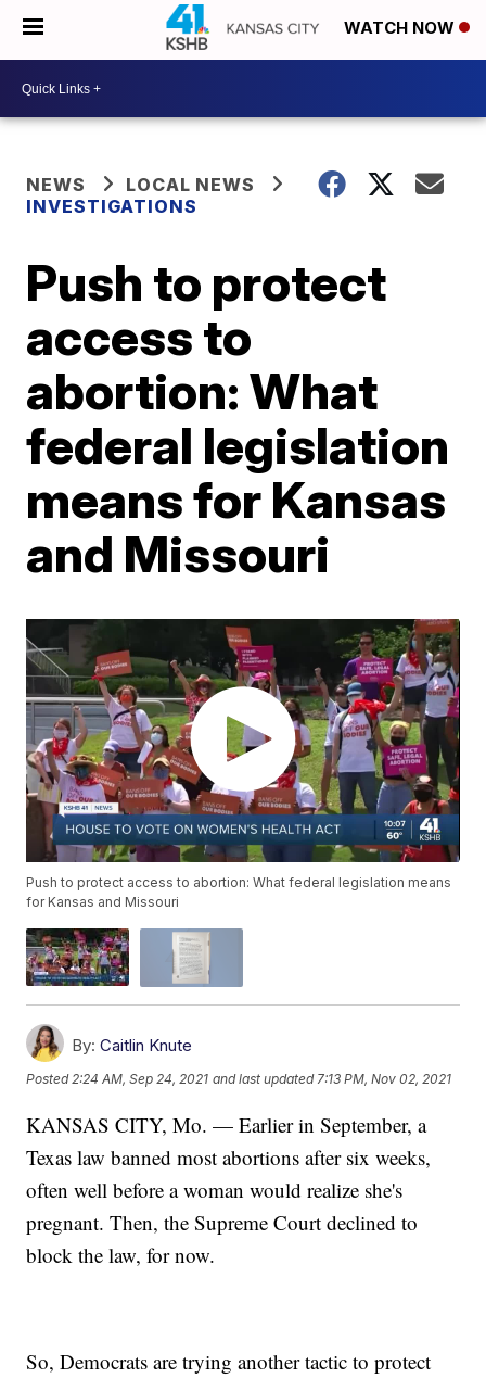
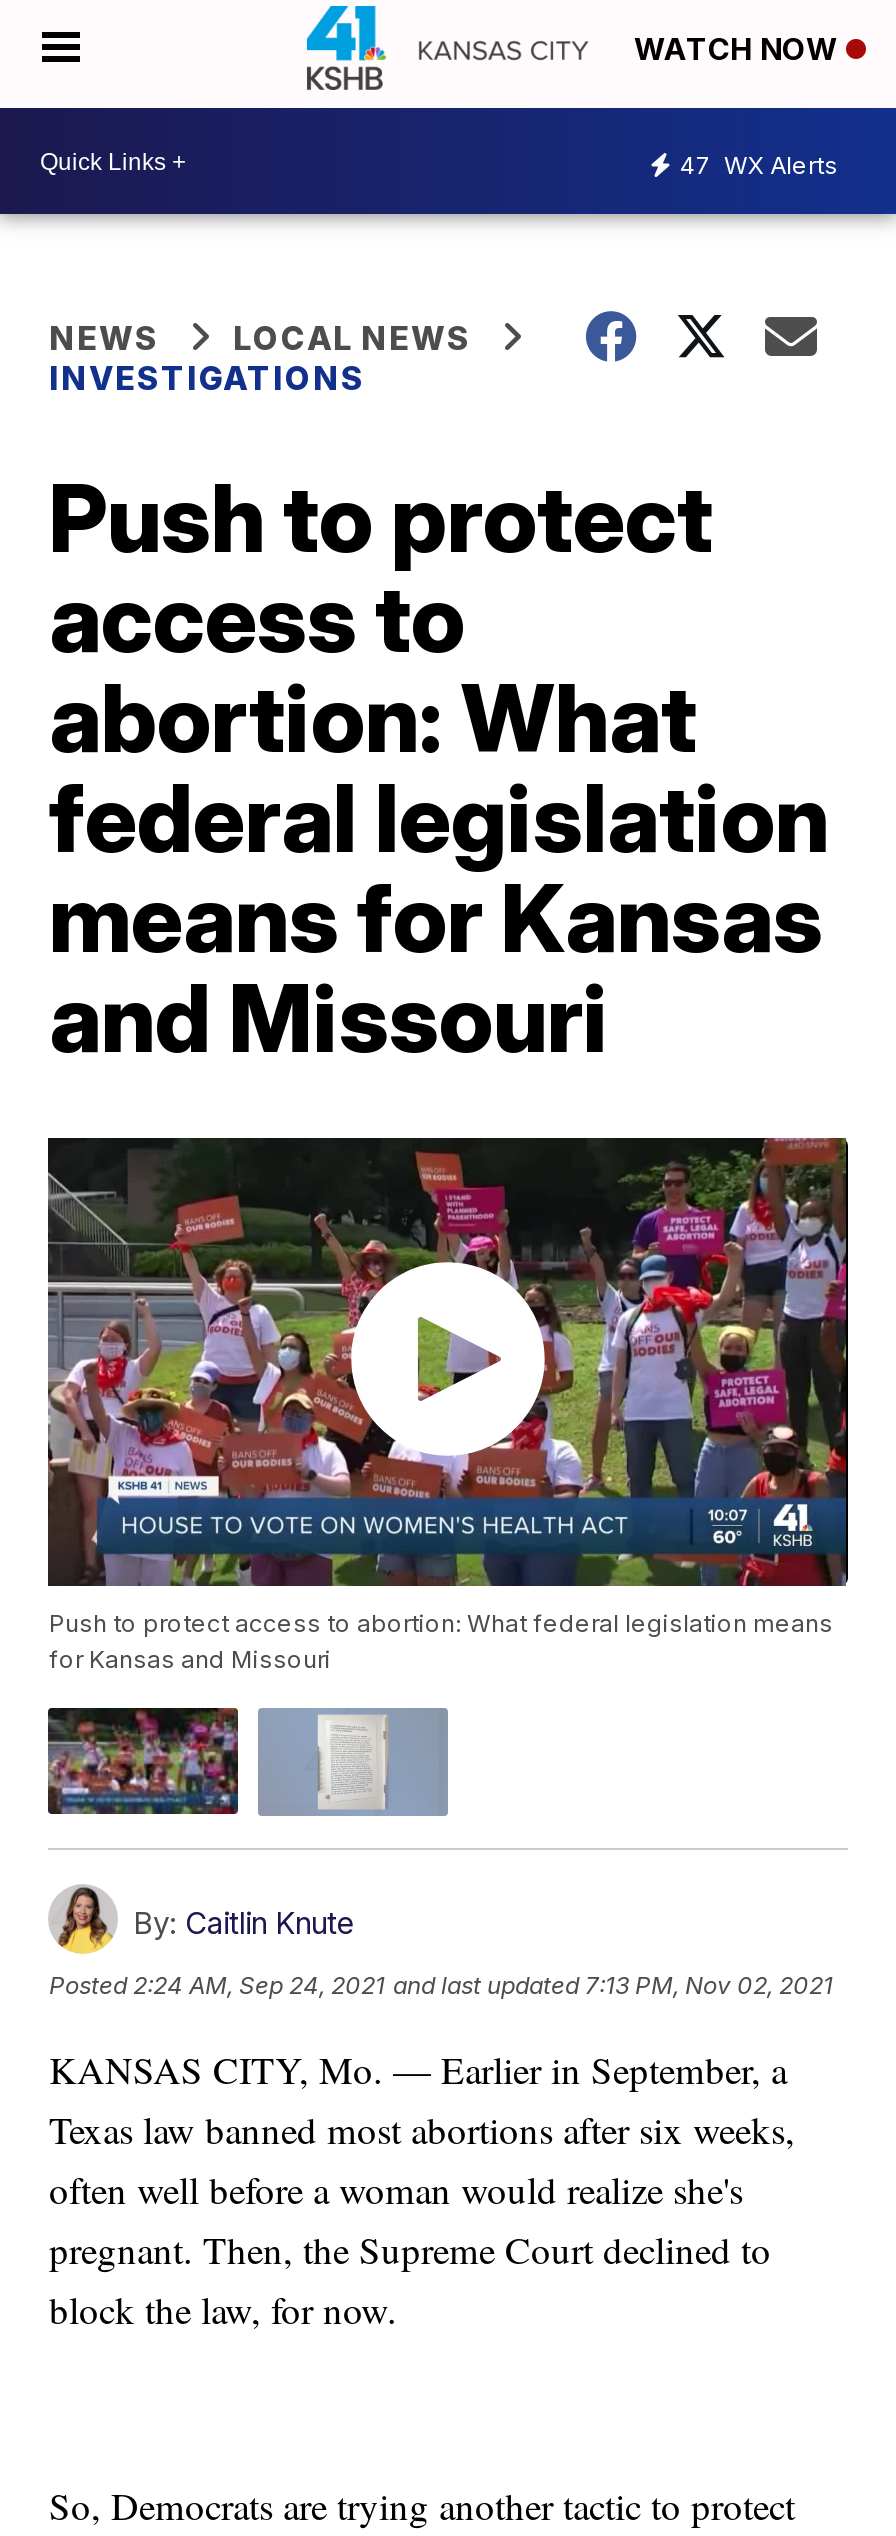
+ 47 WX Alerts
